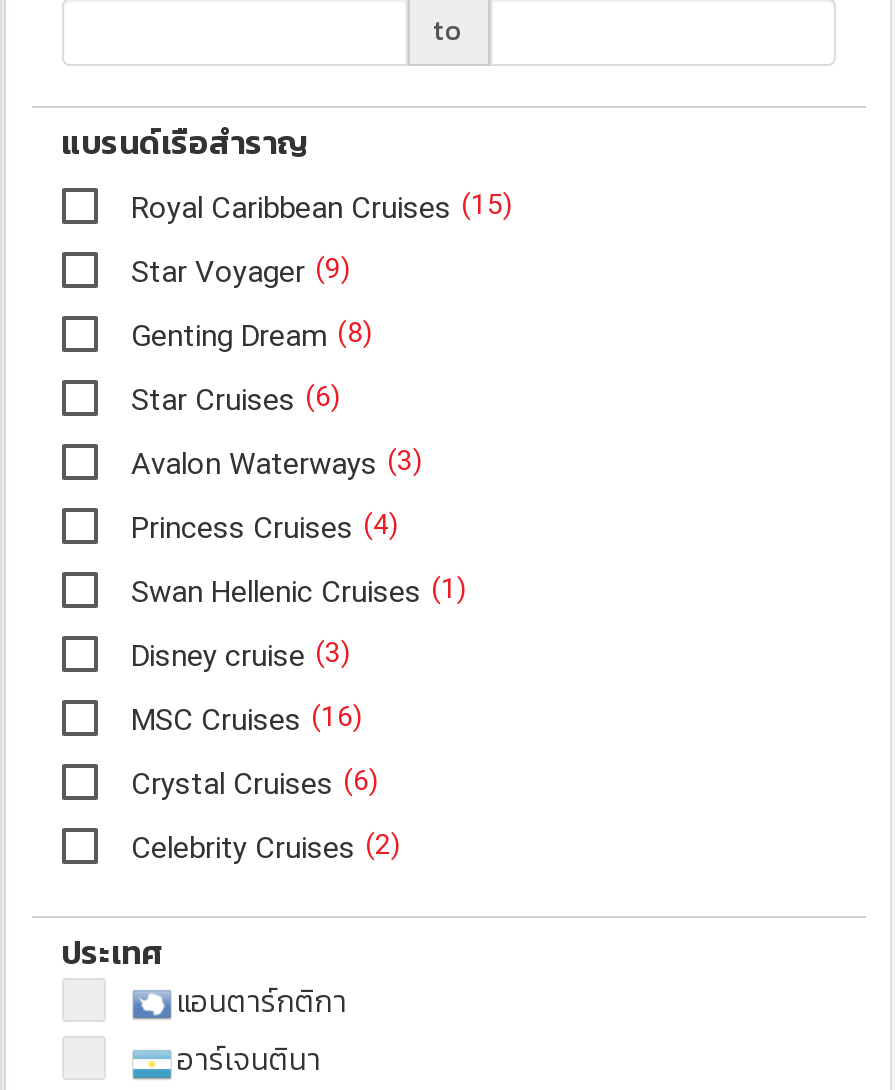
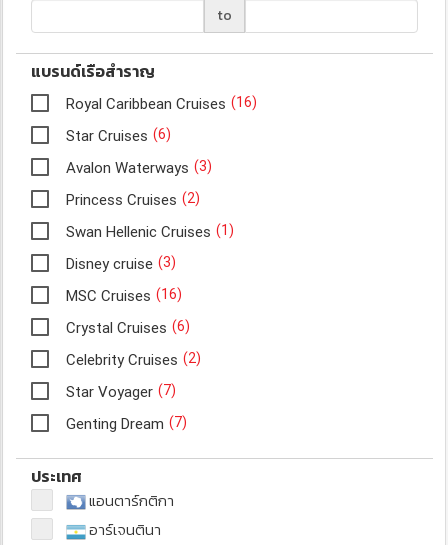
- Royal Caribbean Cruises (15)
- Star Voyager (9)
- Genting Dream (8)
+ Royal Caribbean Cruises (16)

moved up: Star Cruises (6) | Avalon Waterways (3)

- Princess Cruises (4)
+ Princess Cruises (2)

moved up: Swan Hellenic Cruises (1) | Disney cruise (3) | MSC Cruises (16) | Crystal Cruises (6) | Celebrity Cruises (2)

+ Star Voyager (7)
+ Genting Dream (7)
